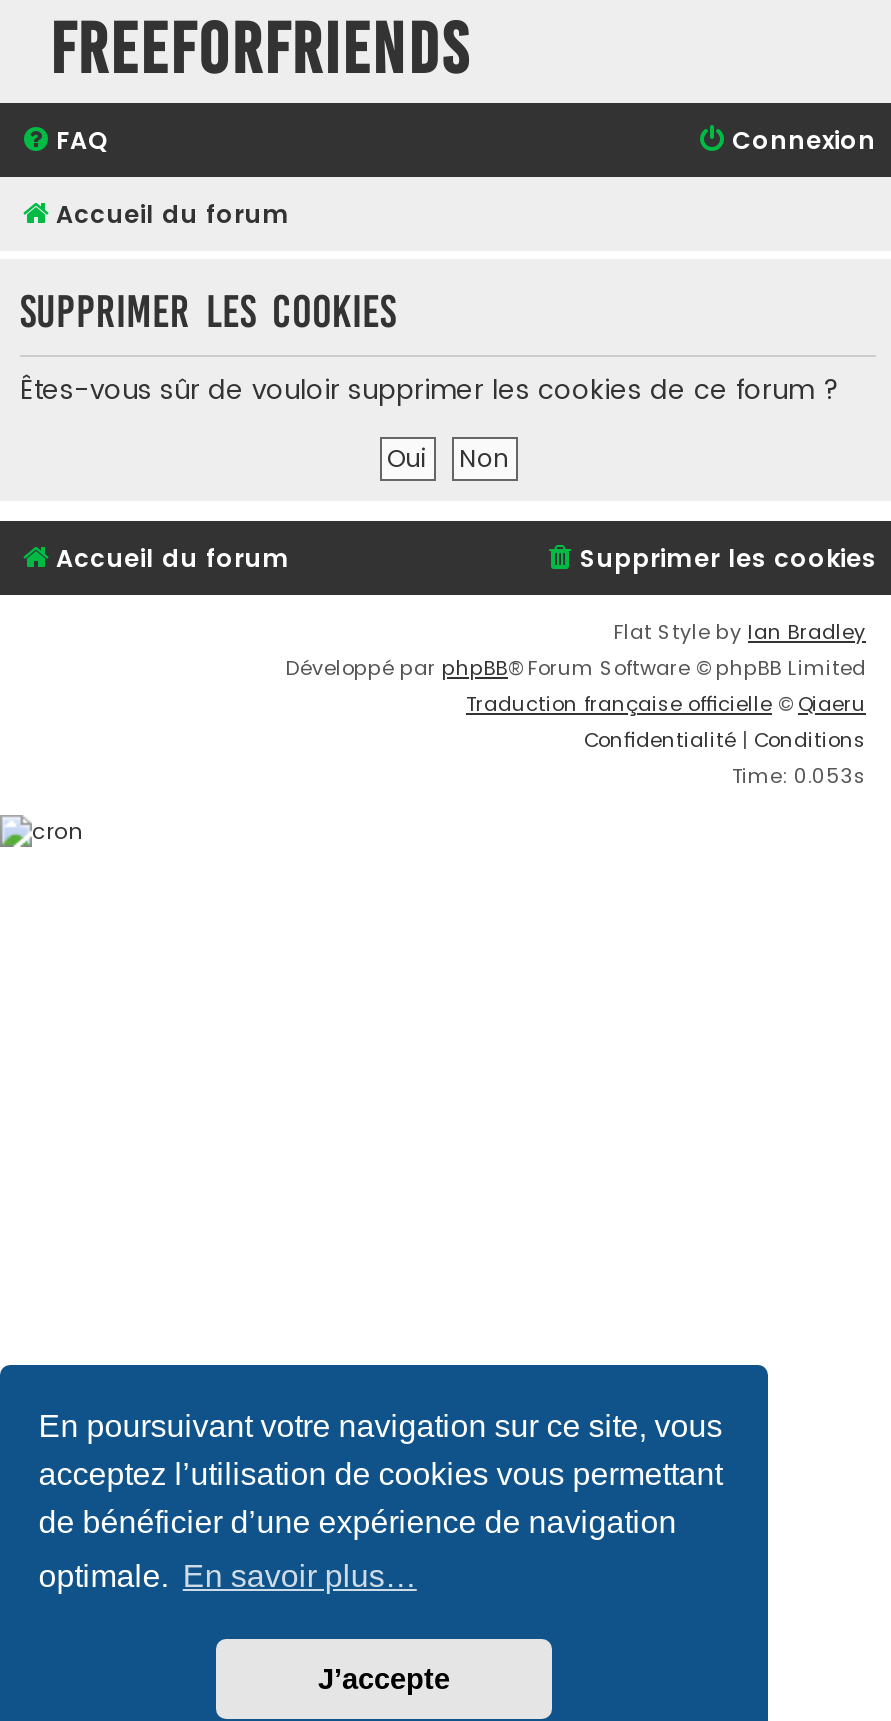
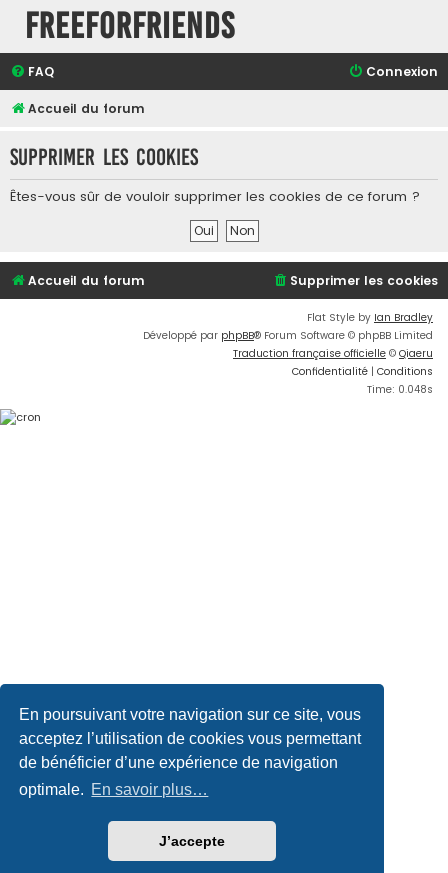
- Time: 0.053s
+ Time: 0.048s
